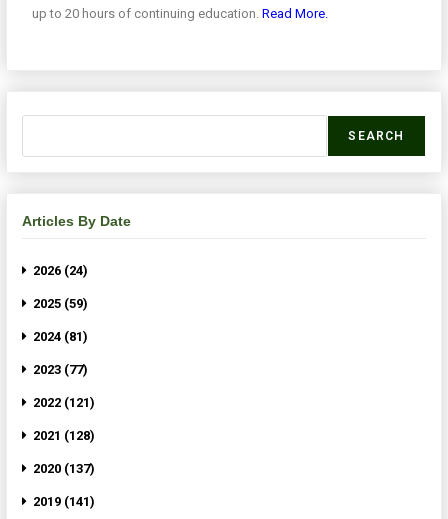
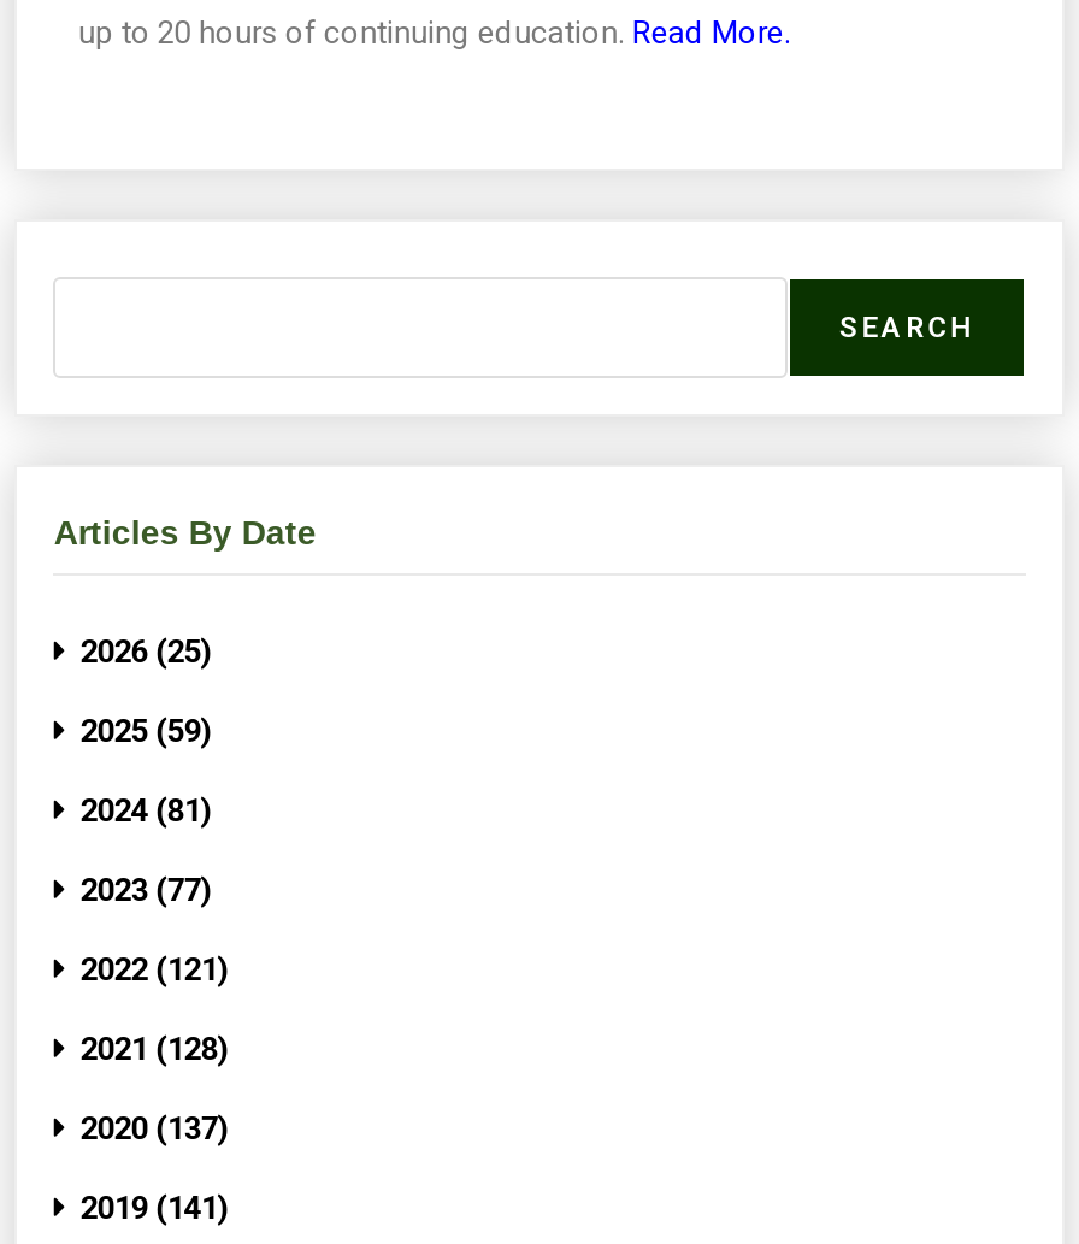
- 2026 (24)
+ 2026 (25)
